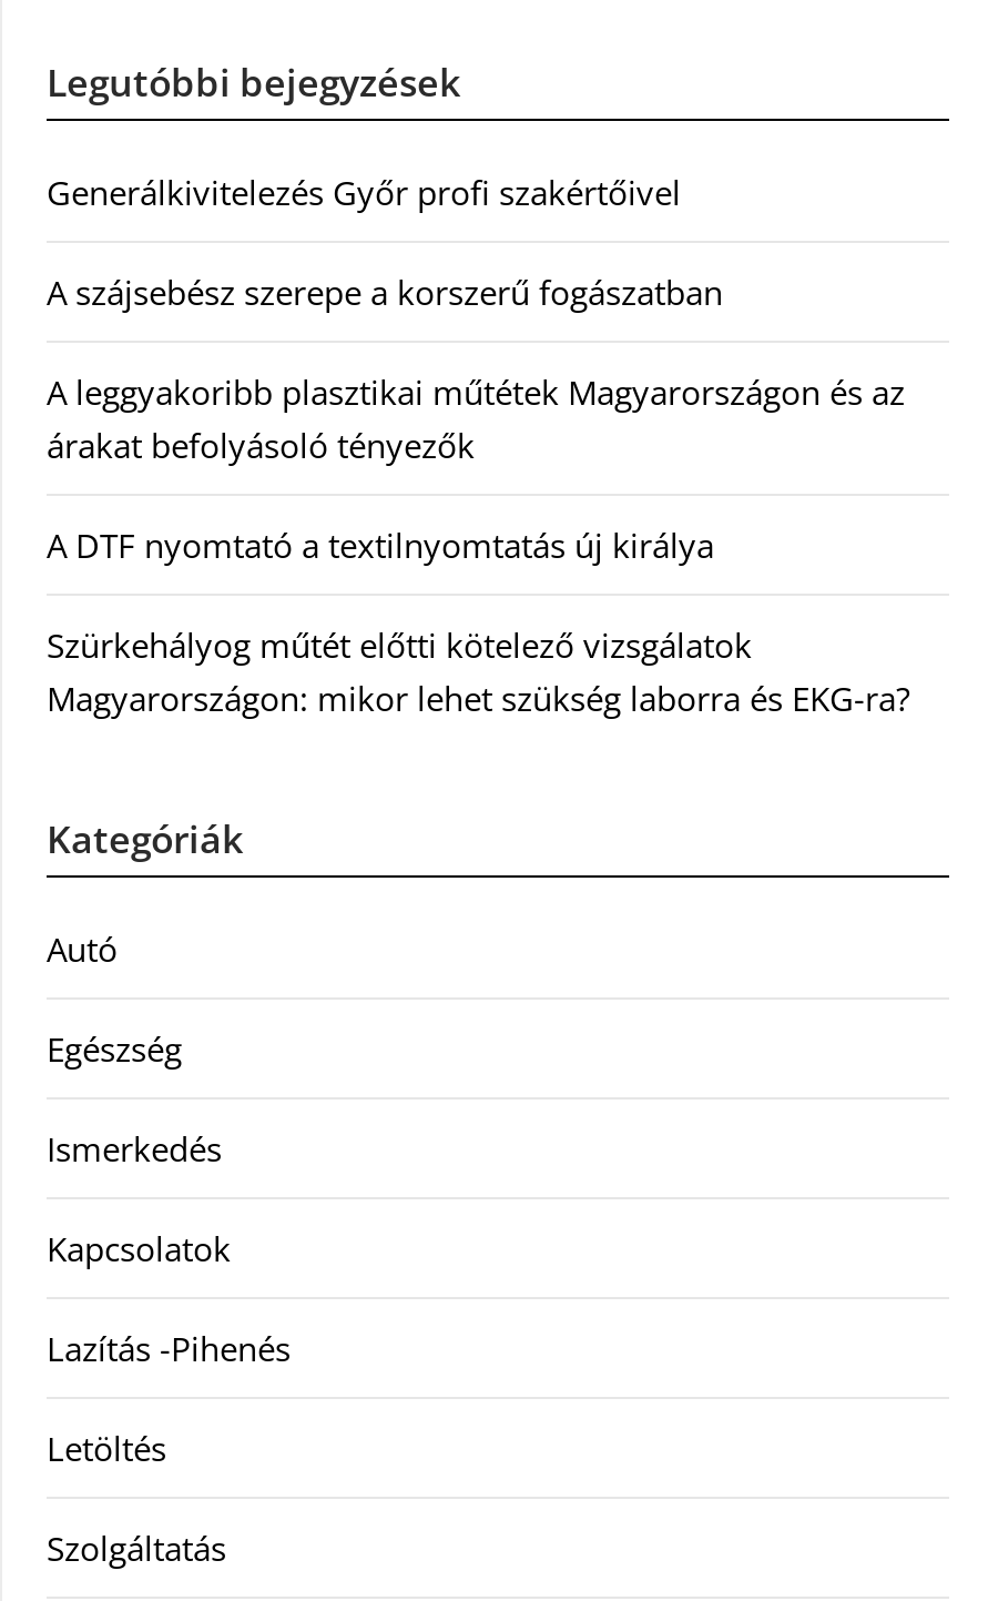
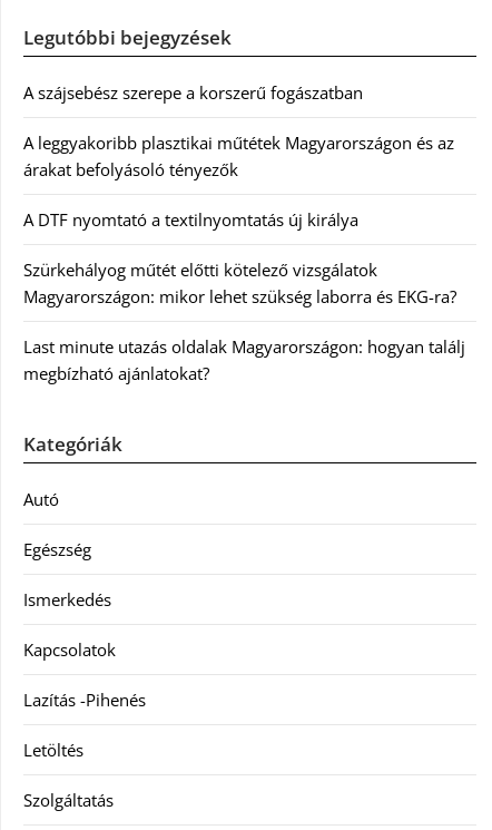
- Generálkivitelezés Győr profi szakértőivel

moved up: A szájsebész szerepe a korszerű fogászatban | A leggyakoribb plasztikai műtétek Magyarországon és az | árakat befolyásoló tényezők | A DTF nyomtató a textilnyomtatás új királya | Szürkehályog műtét előtti kötelező vizsgálatok | Magyarországon: mikor lehet szükség laborra és EKG-ra?

+ Last minute utazás oldalak Magyarországon: hogyan találj
+ megbízható ajánlatokat?
